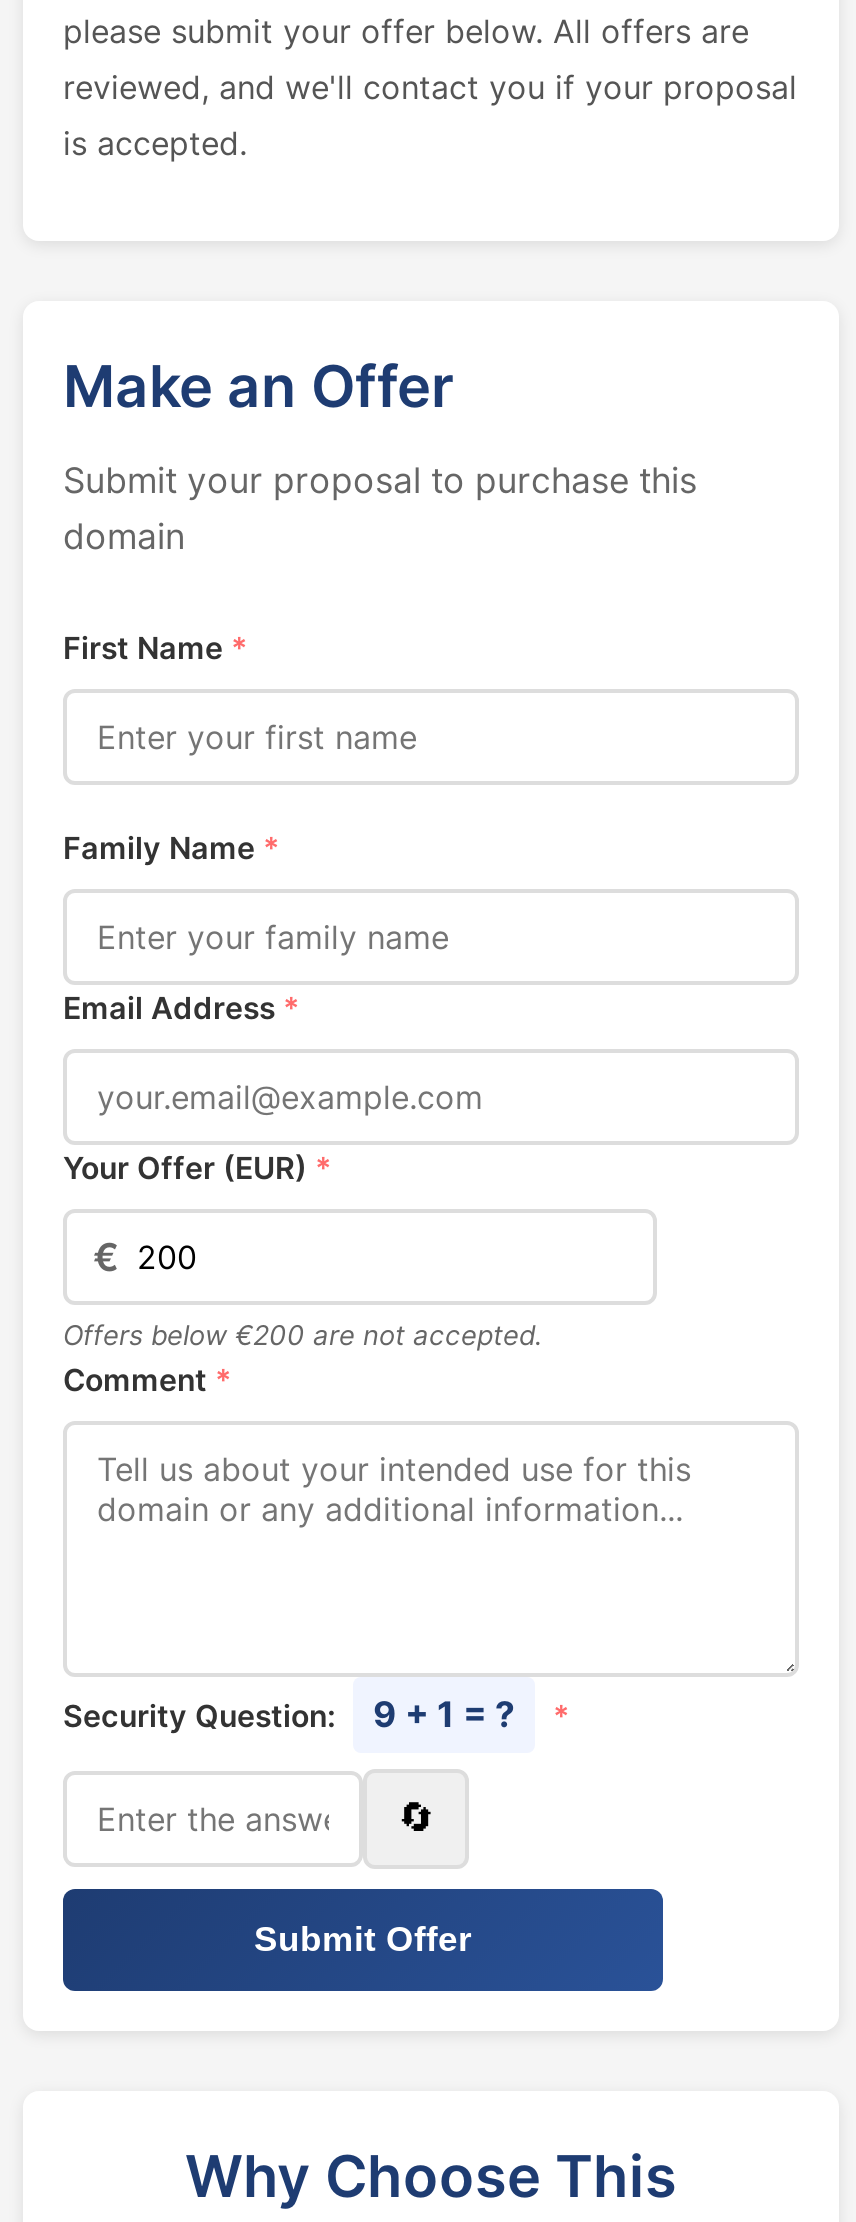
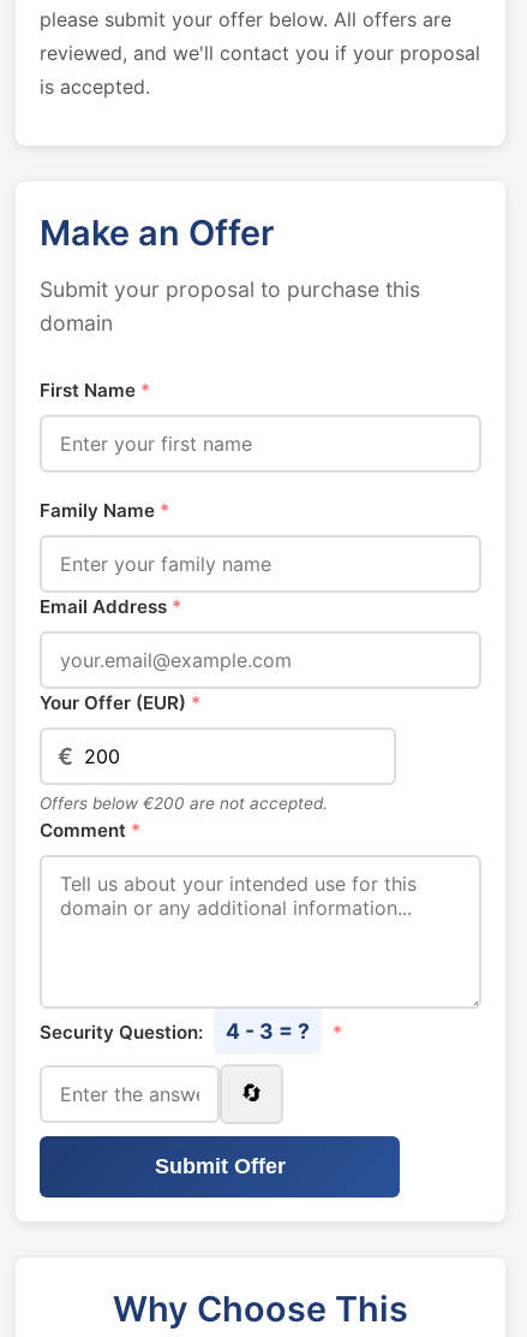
- 9 + 1 = ?
+ 4 - 3 = ?
